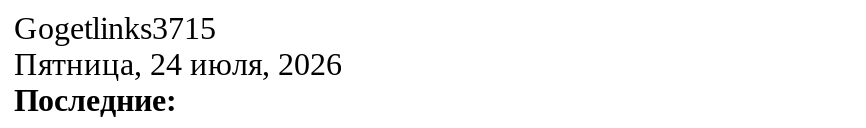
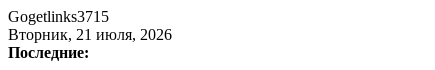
- Пятница, 24 июля, 2026
+ Вторник, 21 июля, 2026
